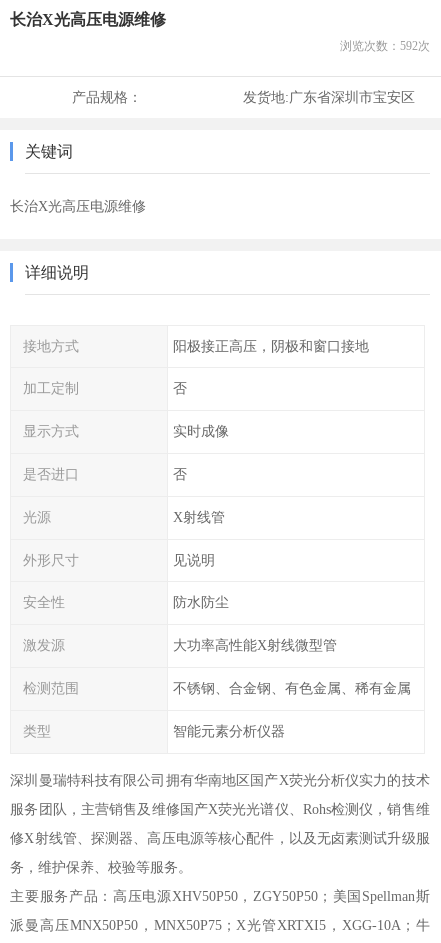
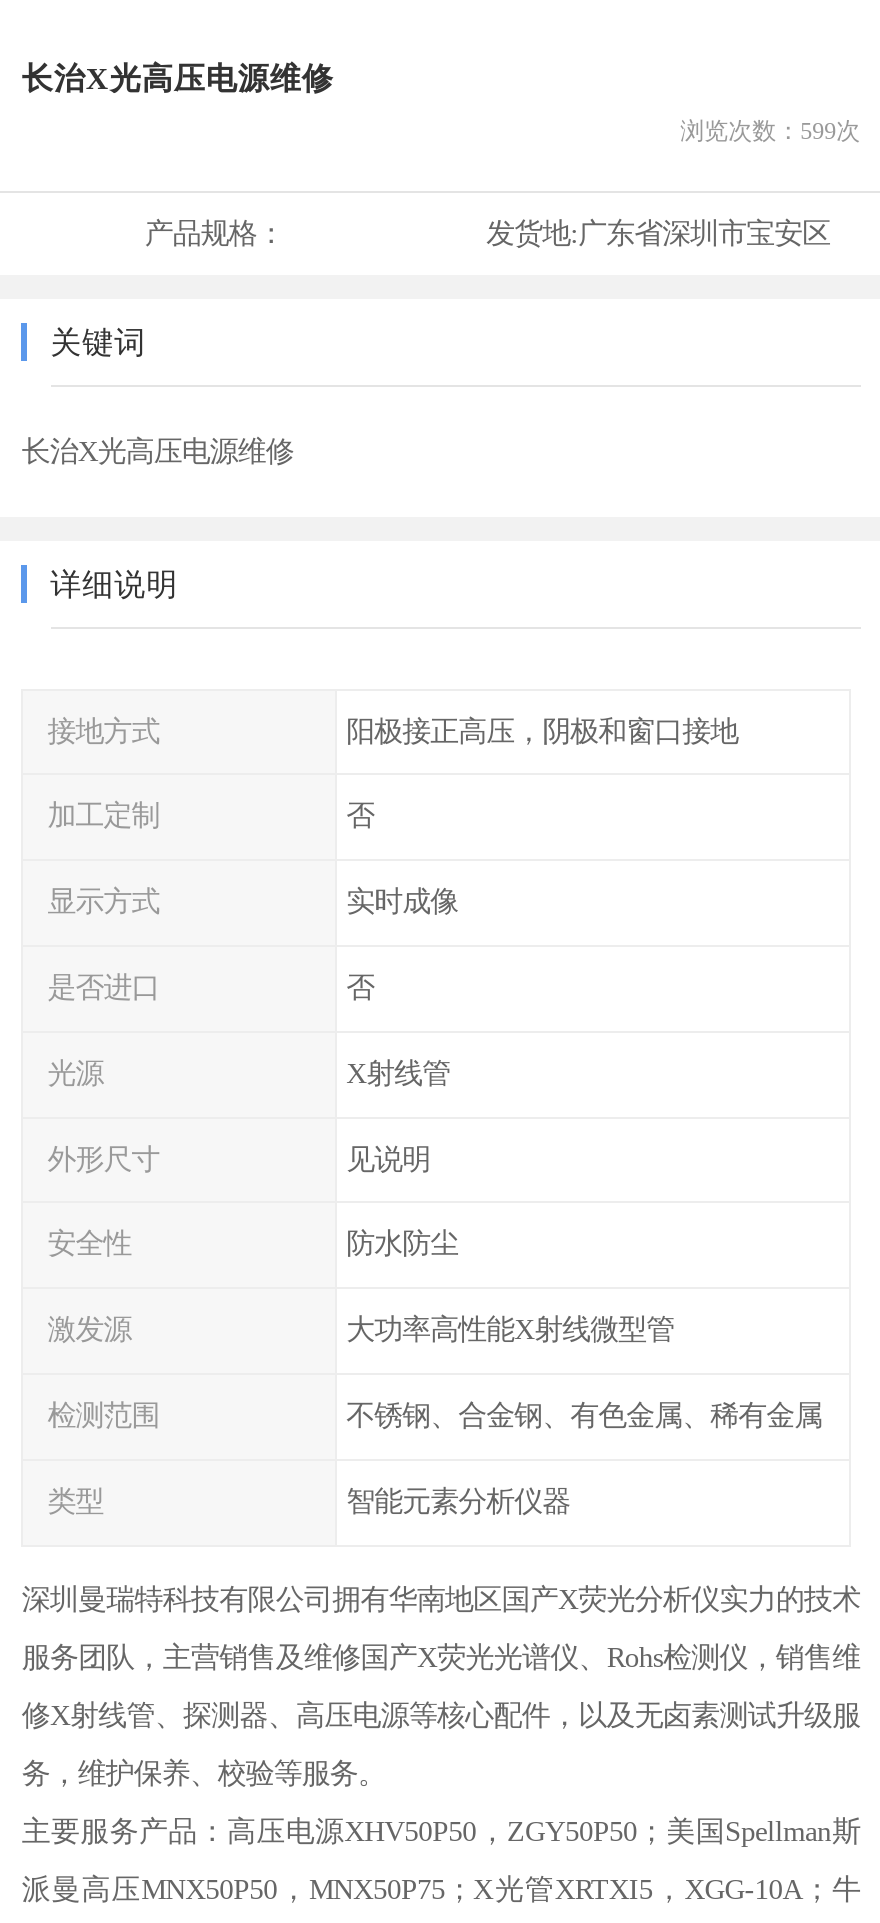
- 浏览次数：592次
+ 浏览次数：599次
